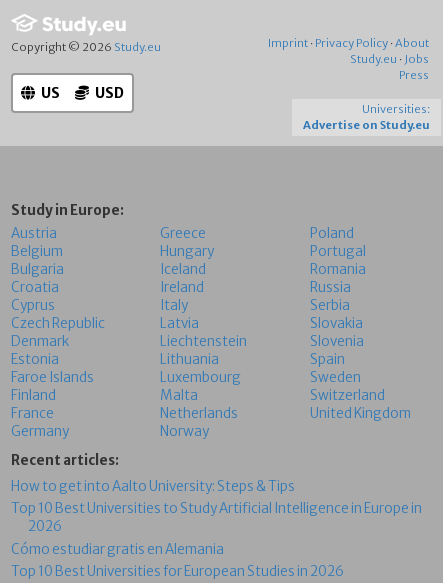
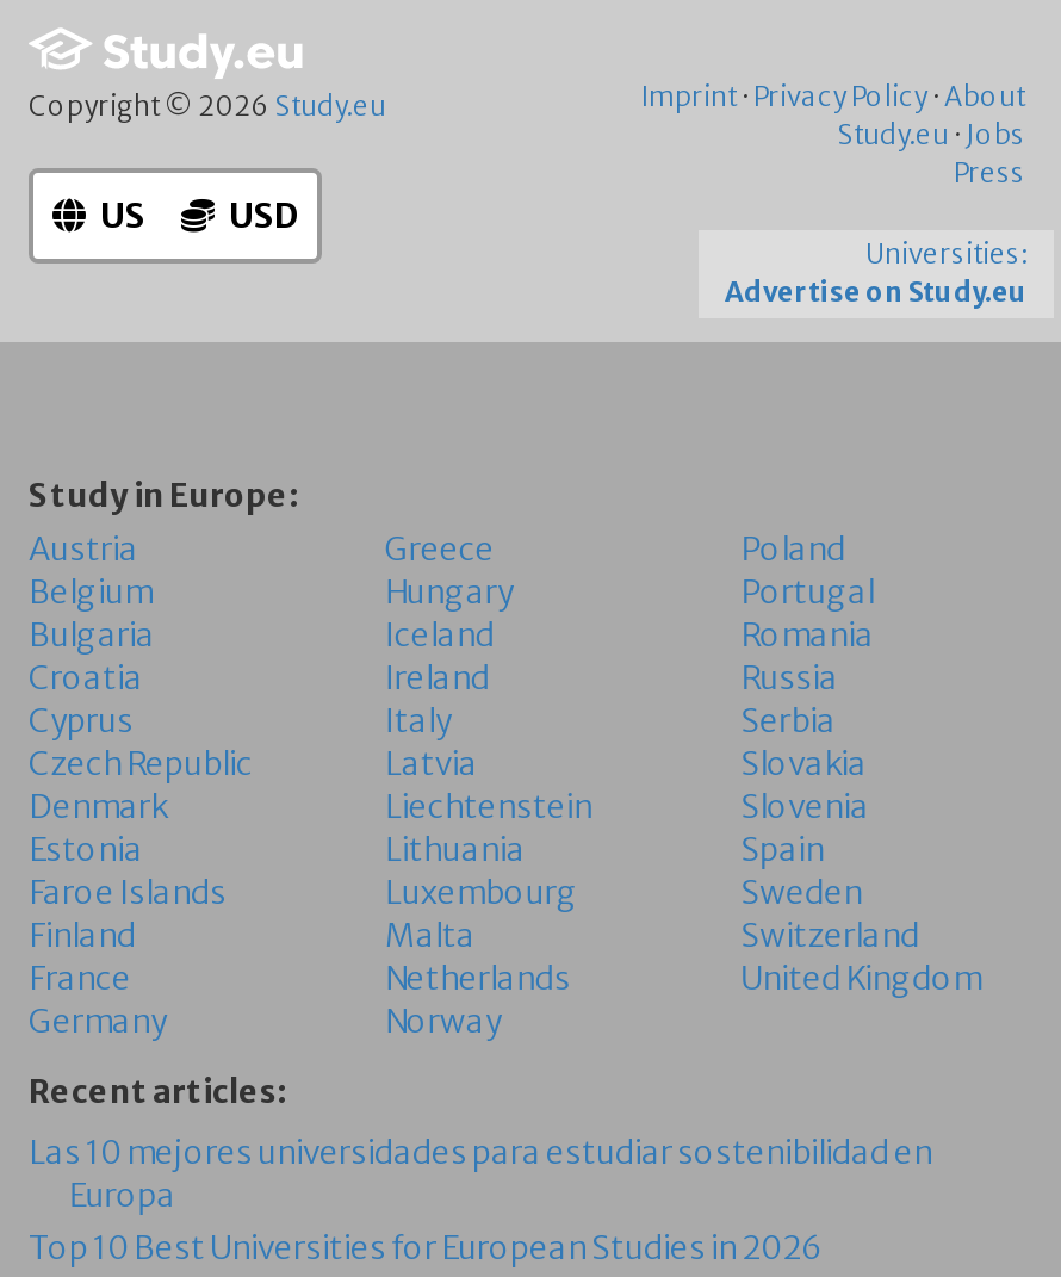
- How to get into Aalto University: Steps & Tips
- Top 10 Best Universities to Study Artificial Intelligence in Europe in
- 2026
- Cómo estudiar gratis en Alemania
+ Las 10 mejores universidades para estudiar sostenibilidad en
+ Europa
